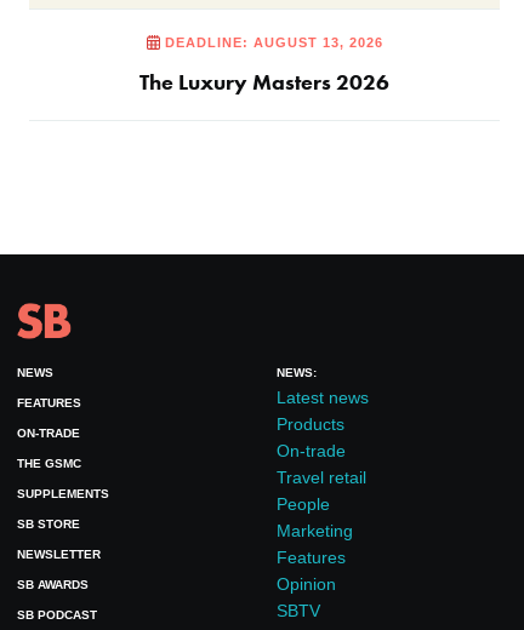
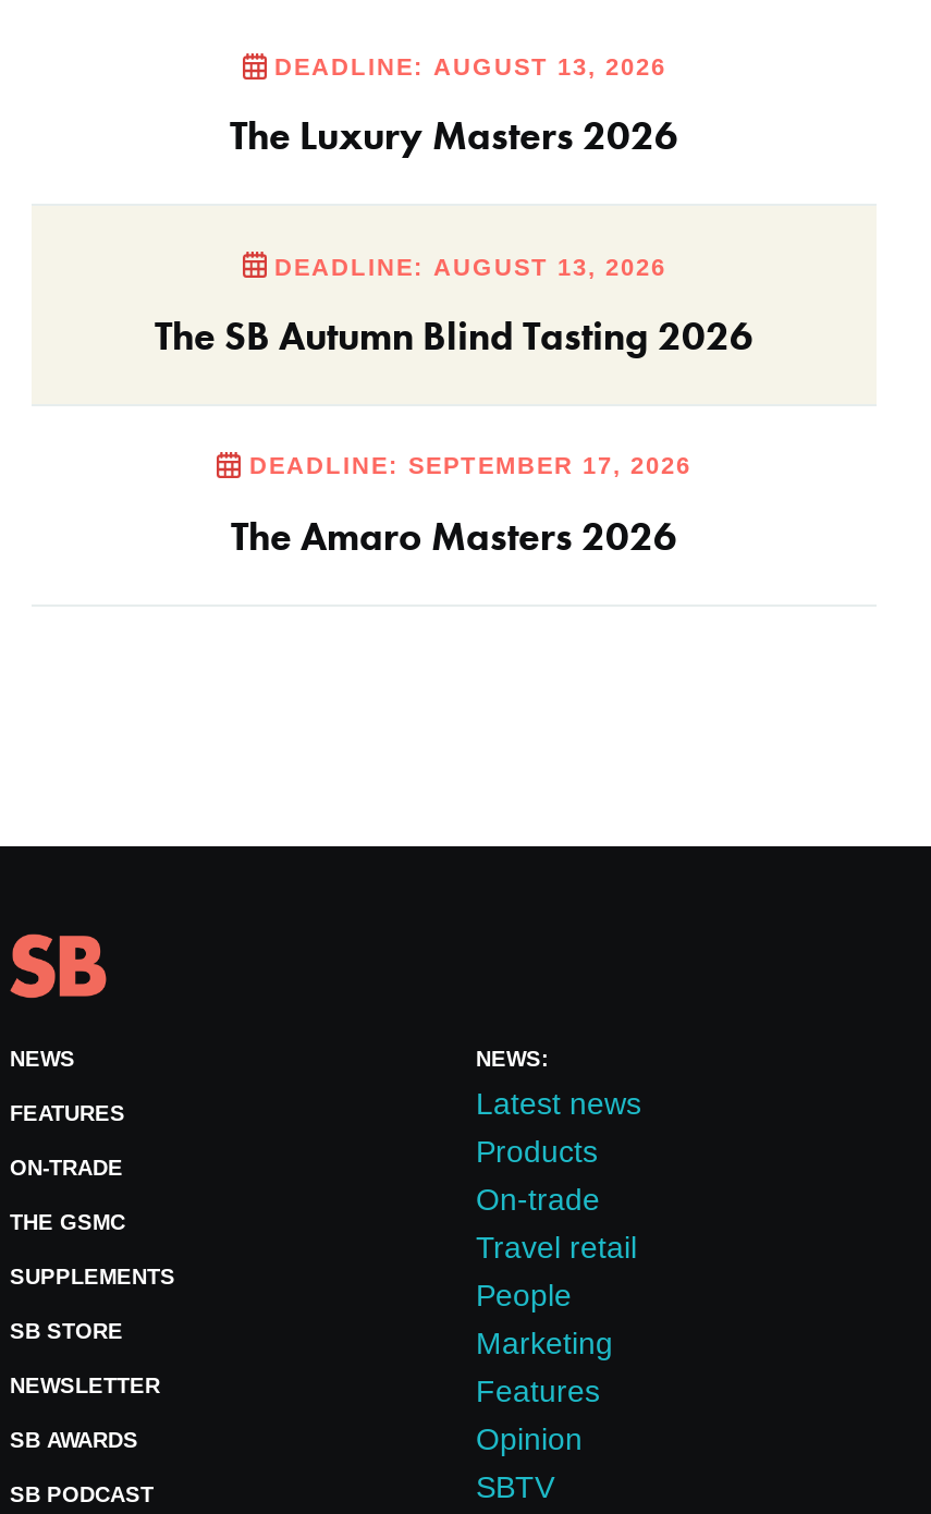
+ DEADLINE: AUGUST 13, 2026
+ The SB Autumn Blind Tasting 2026
+ DEADLINE: SEPTEMBER 17, 2026
+ The Amaro Masters 2026
